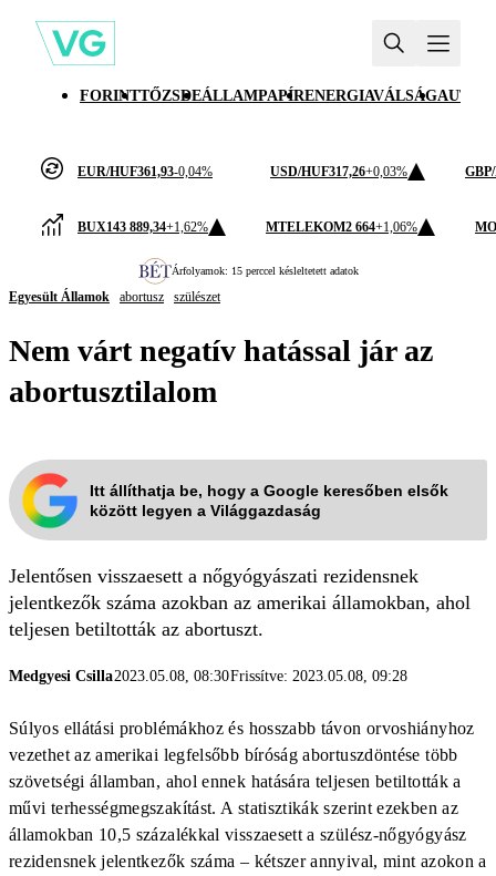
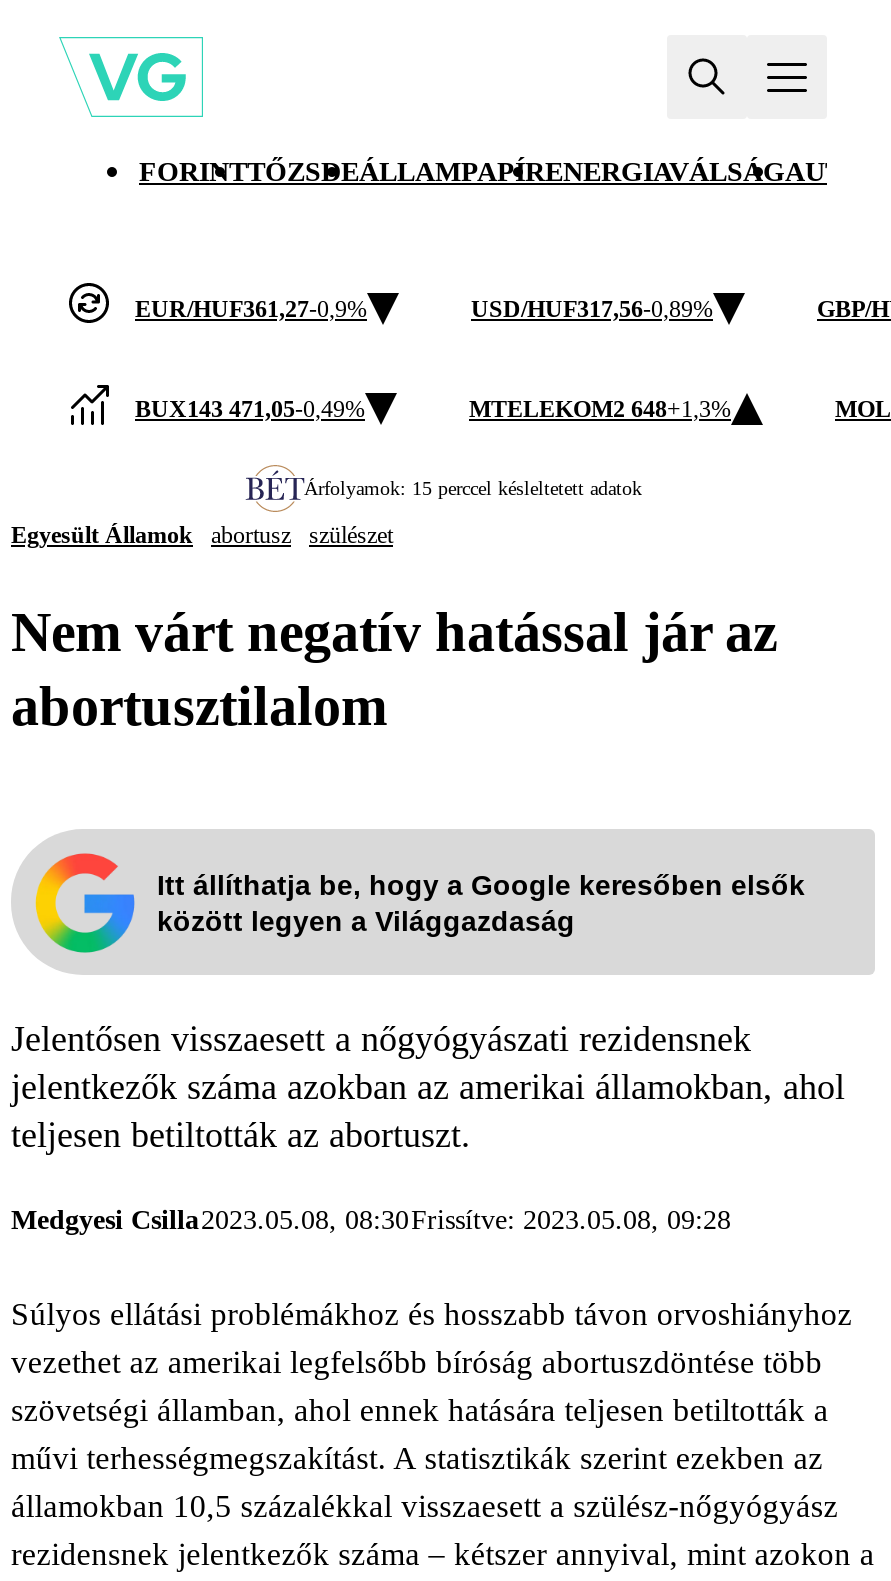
- EUR/HUF361,93-0,04%
+ EUR/HUF361,27-0,9%

- USD/HUF317,26+0,03%
+ USD/HUF317,56-0,89%

- BUX143 889,34+1,62%
+ BUX143 471,05-0,49%

- MTELEKOM2 664+1,06%
+ MTELEKOM2 648+1,3%
